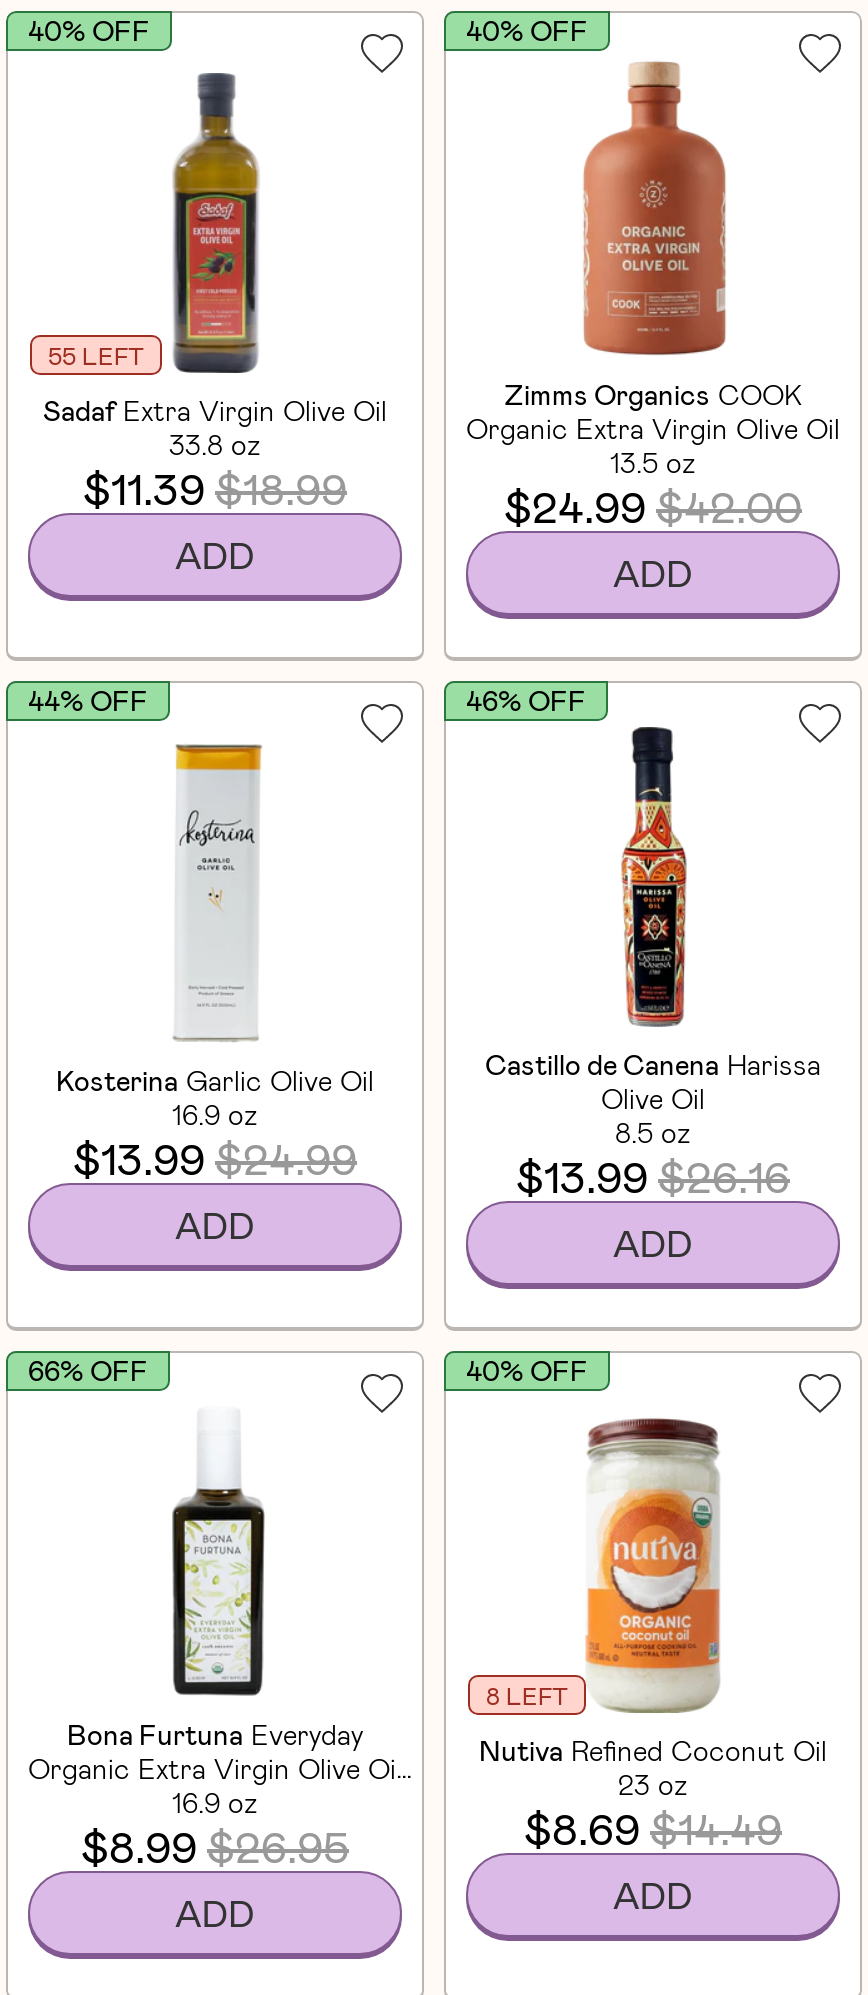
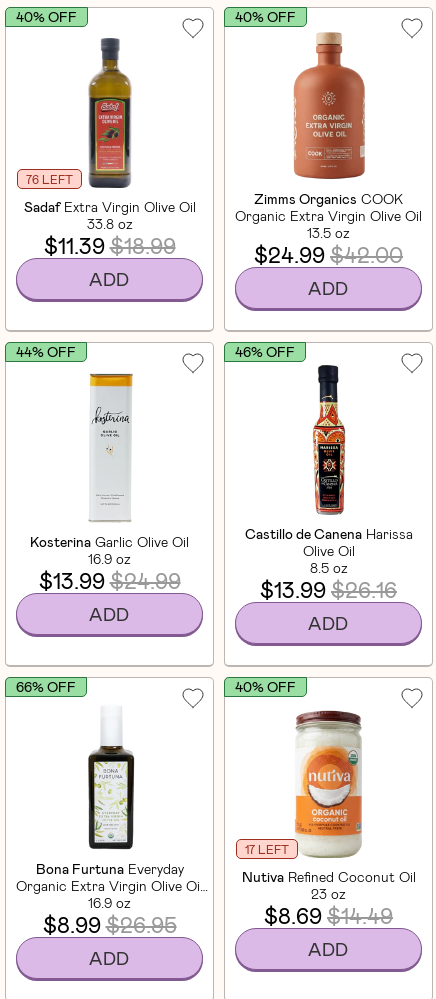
- 55 LEFT
+ 76 LEFT

- 8 LEFT
+ 17 LEFT
